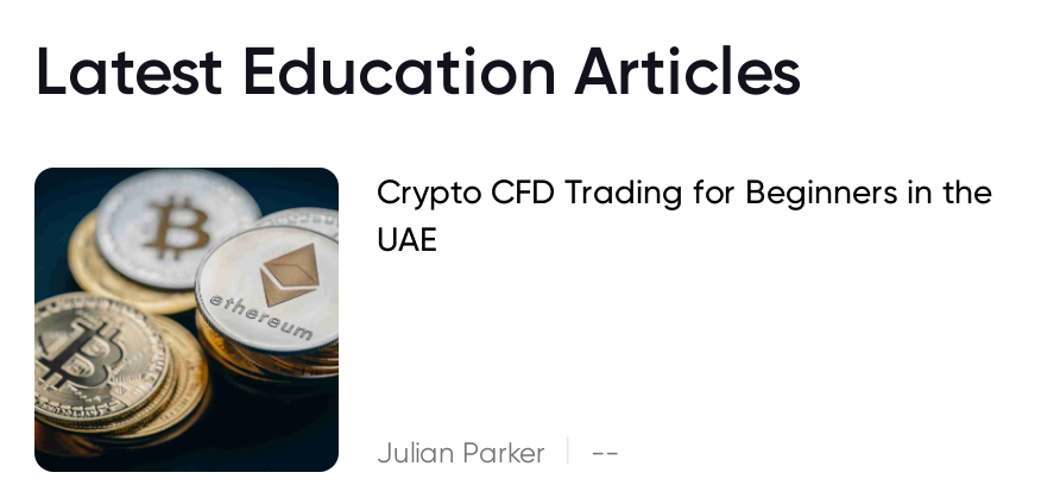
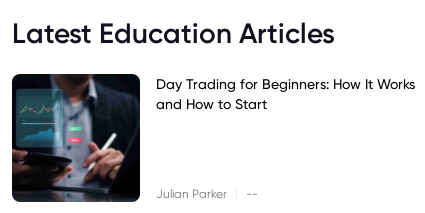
- [image]
- Crypto CFD Trading for Beginners in the
- UAE
+ [image]
+ Day Trading for Beginners: How It Works
+ and How to Start
